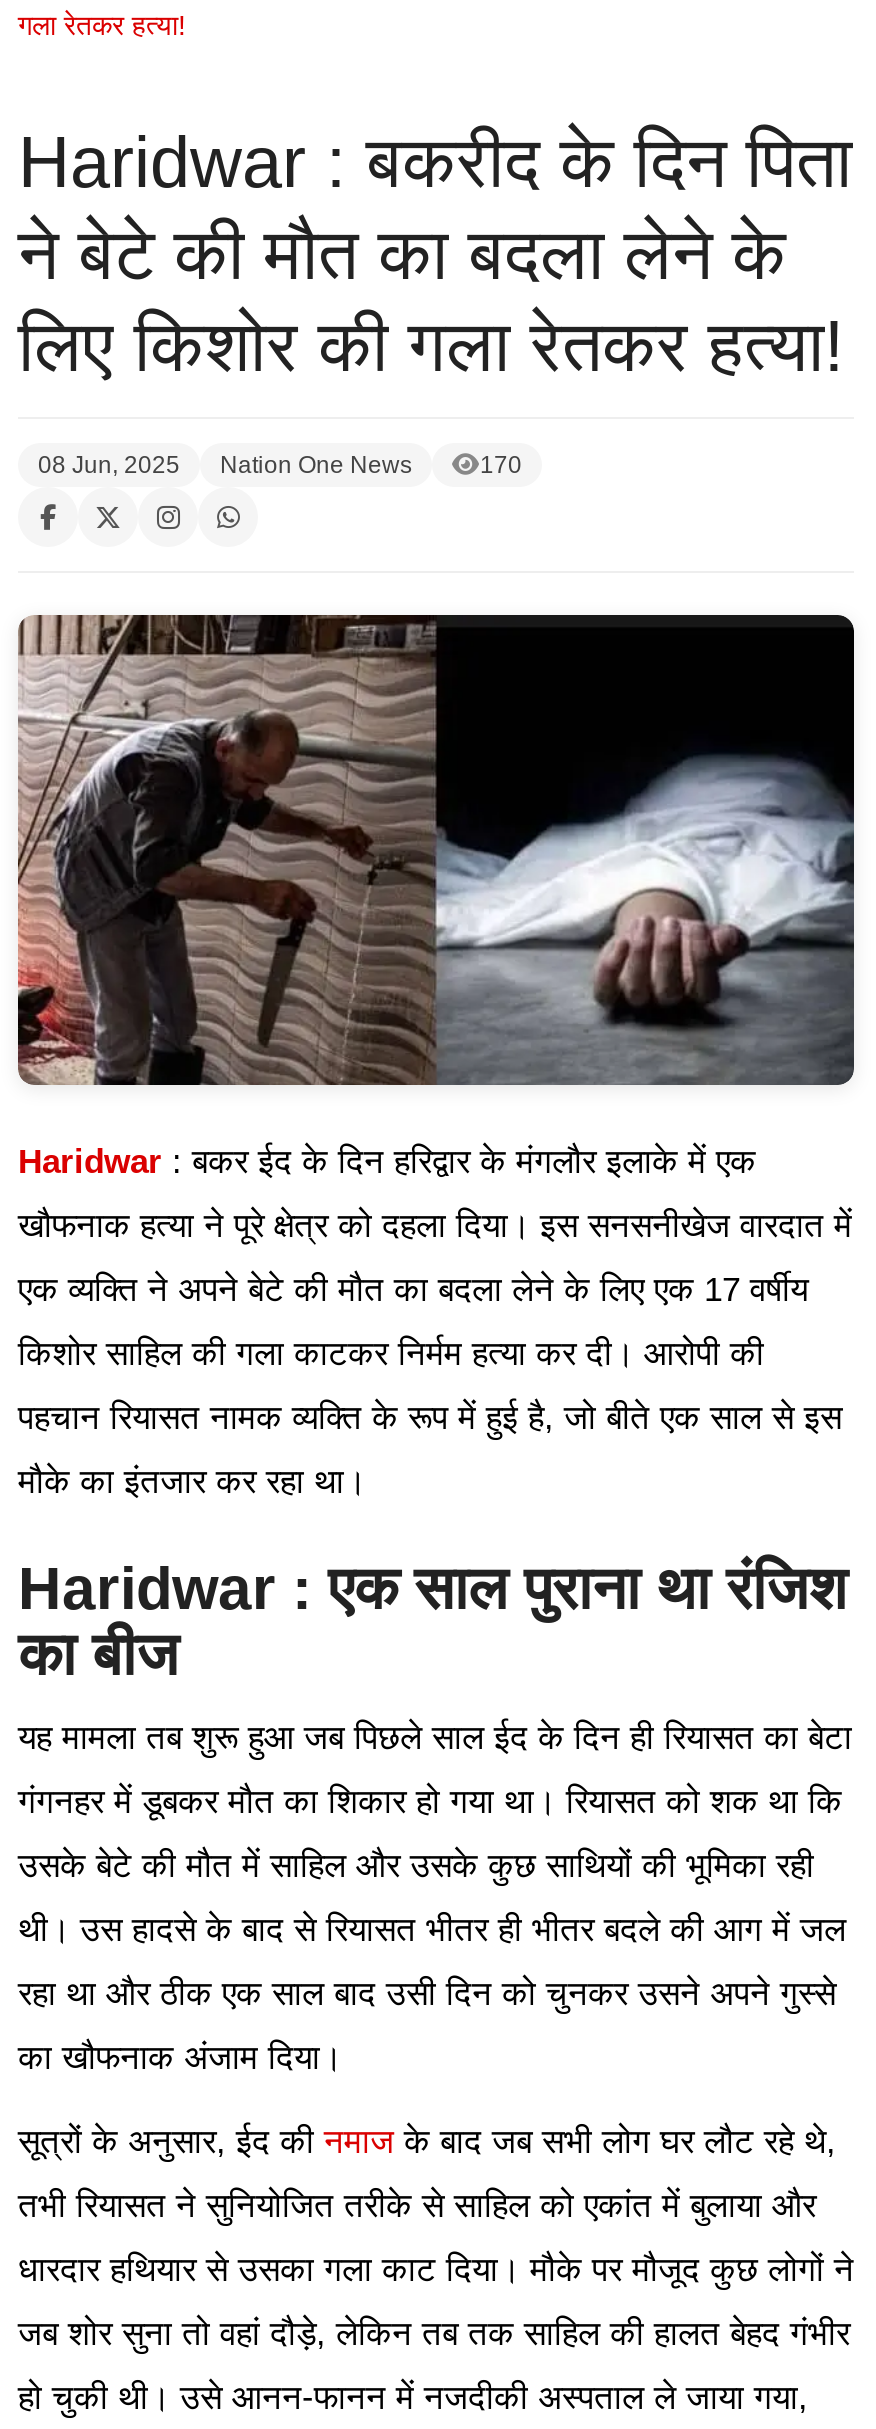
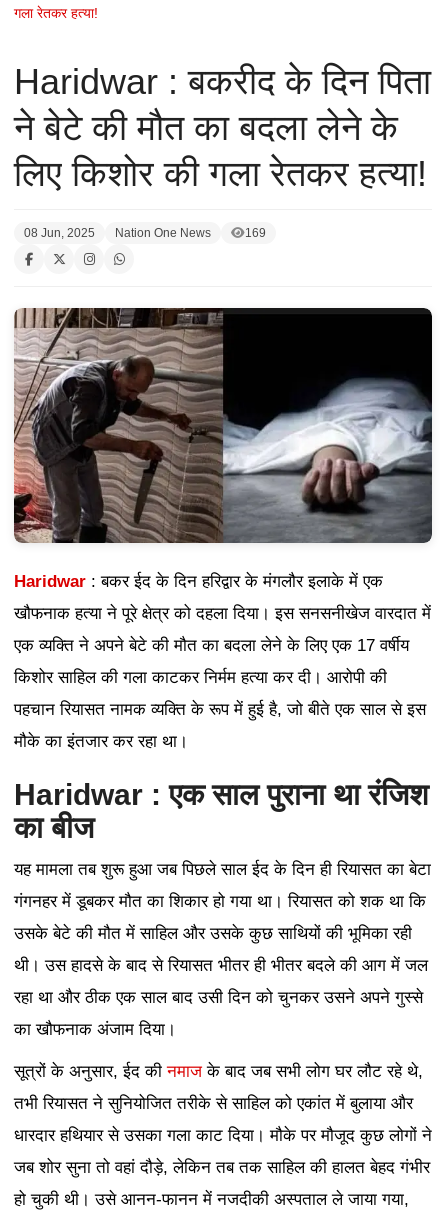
- 170
+ 169
